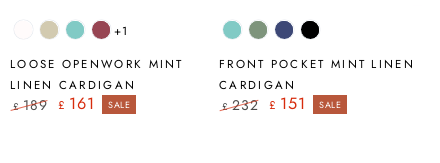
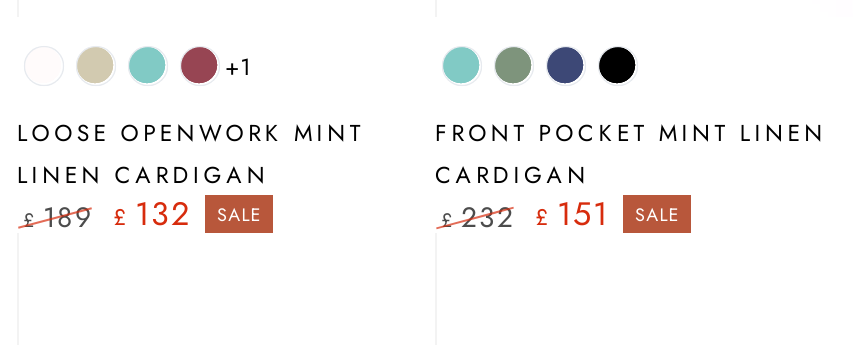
- £ 161
+ £ 132
